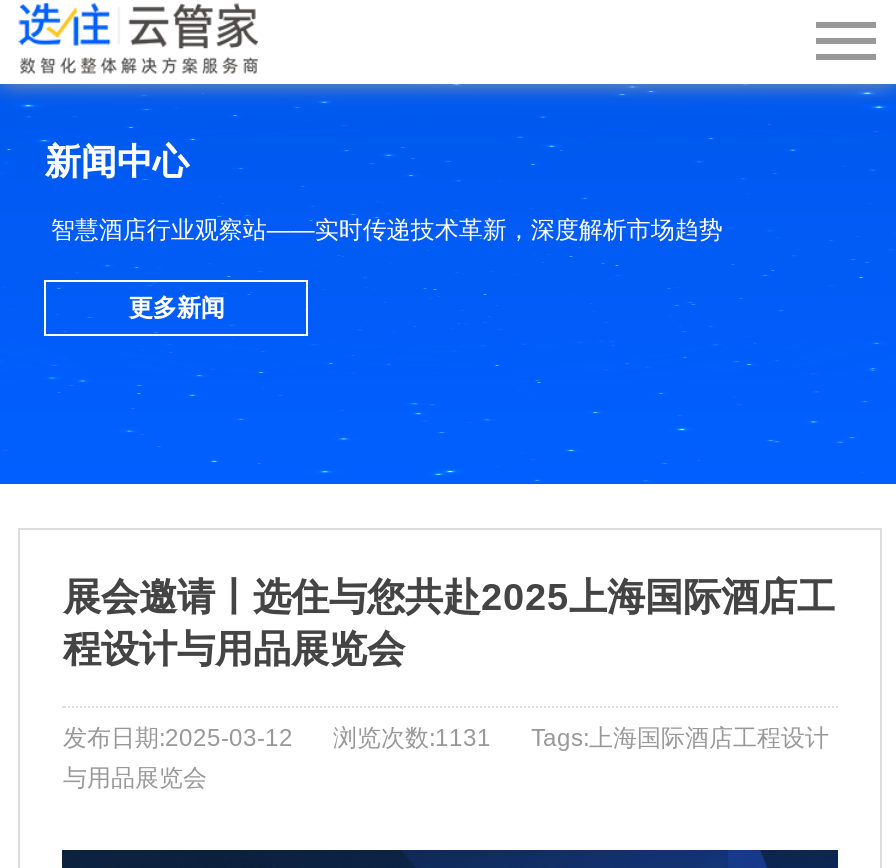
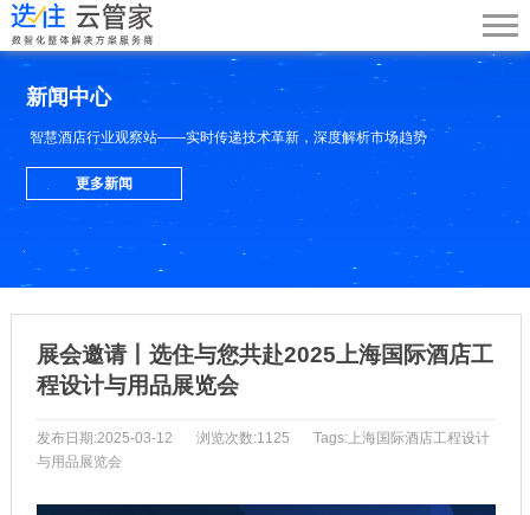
- 发布日期:2025-03-12 浏览次数:1131 Tags:上海国际酒店工程设计
+ 发布日期:2025-03-12 浏览次数:1125 Tags:上海国际酒店工程设计
